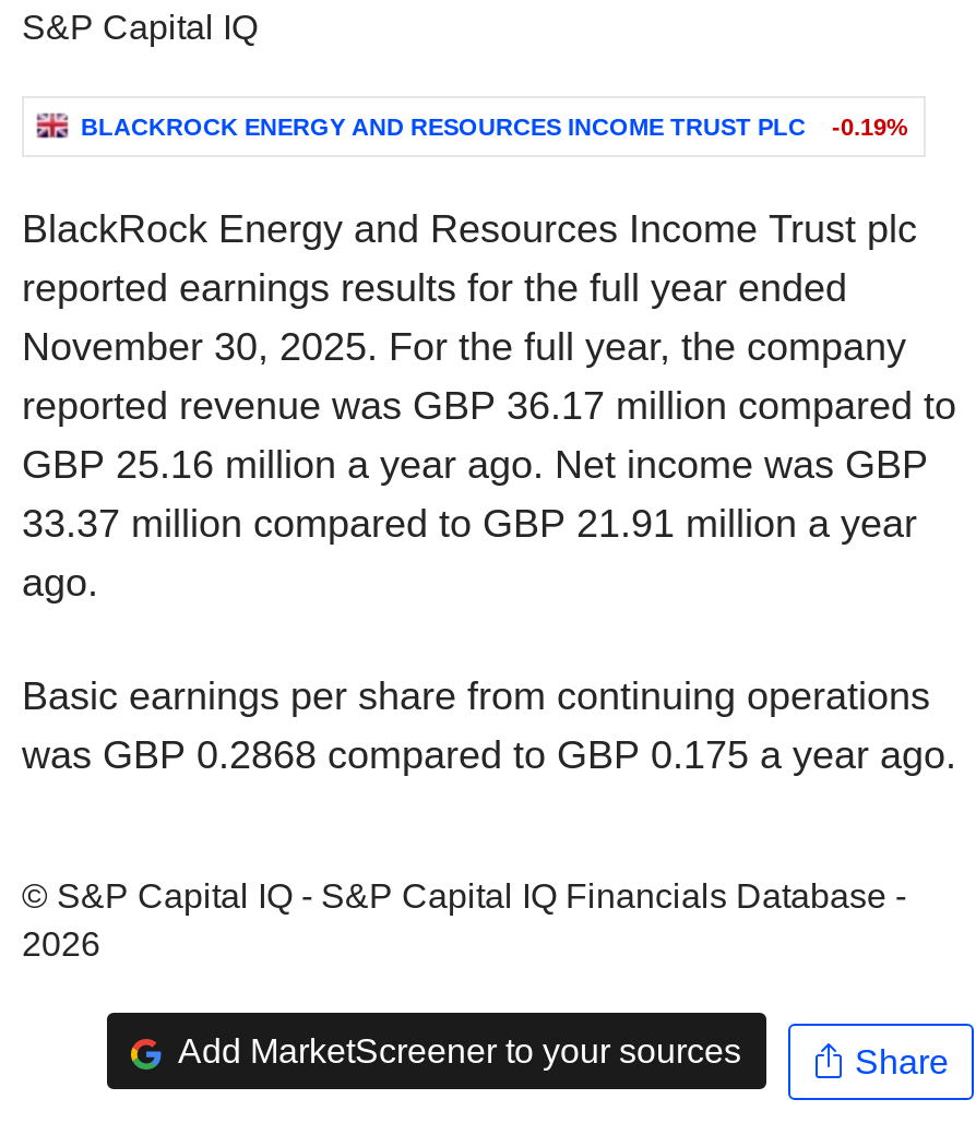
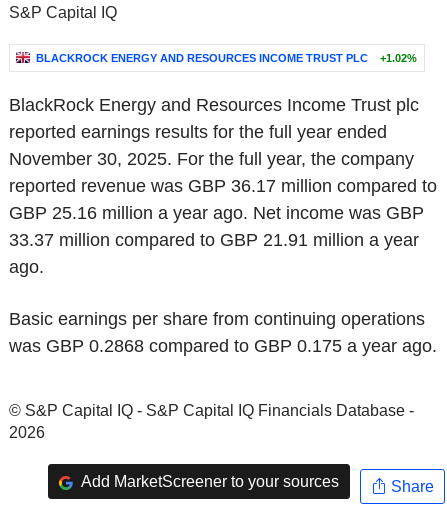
- BLACKROCK ENERGY AND RESOURCES INCOME TRUST PLC -0.19%
+ BLACKROCK ENERGY AND RESOURCES INCOME TRUST PLC +1.02%
